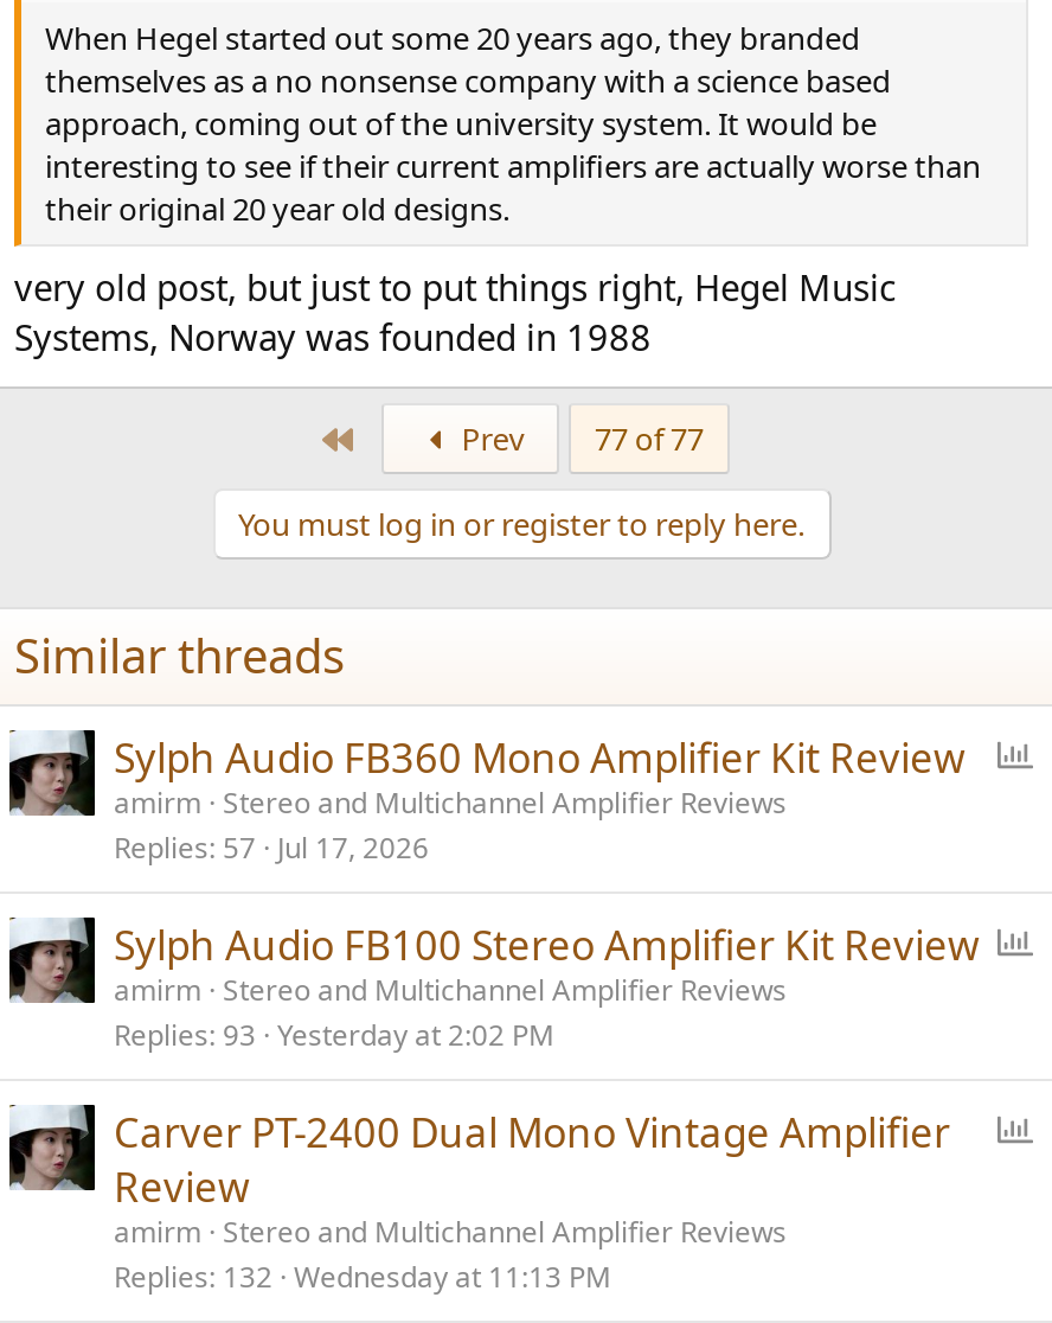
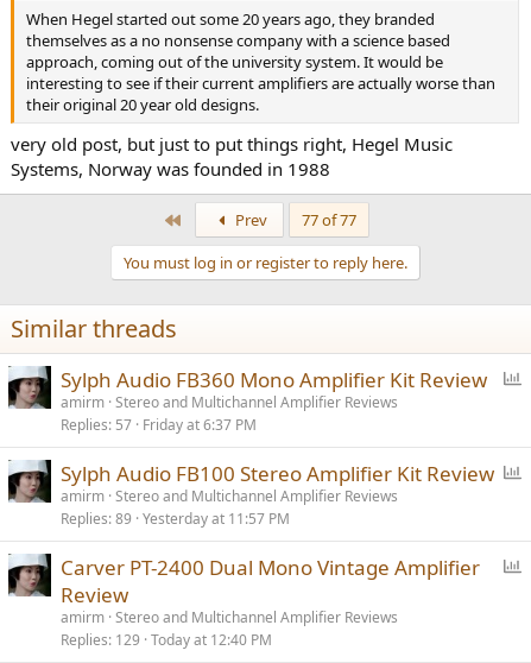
- Replies 57 Jul 17, 2026
+ Replies 57 Friday at 6:37 PM

- Replies 93 Yesterday at 2:02 PM
+ Replies 89 Yesterday at 11:57 PM

- Replies 132 Wednesday at 11:13 PM
+ Replies 129 Today at 12:40 PM
